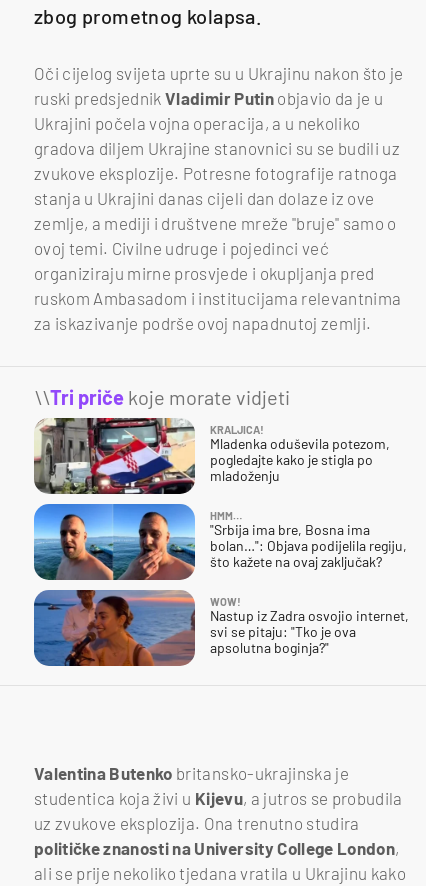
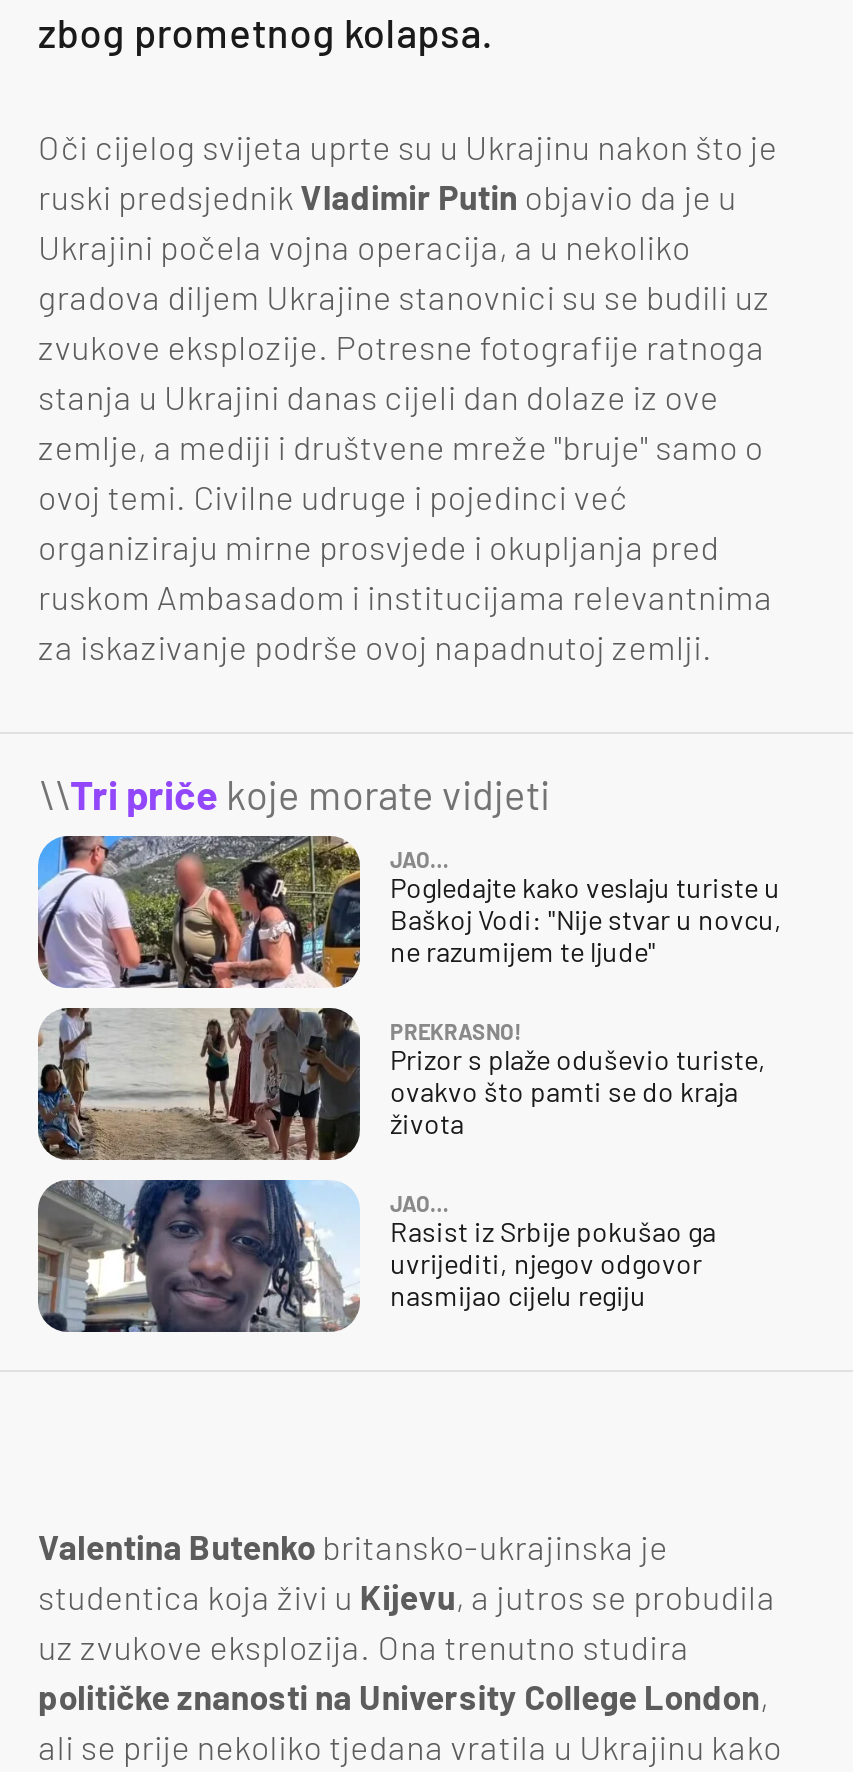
- [image]
- KRALJICA!
- Mladenka oduševila potezom,
- pogledajte kako je stigla po
- mladoženju
+ [image]
+ JAO…
+ Pogledajte kako veslaju turiste u
+ Baškoj Vodi: "Nije stvar u novcu,
+ ne razumijem te ljude"

- [image]
- HMM…
- "Srbija ima bre, Bosna ima
- bolan…": Objava podijelila regiju,
- što kažete na ovaj zaključak?
+ [image]
+ PREKRASNO!
+ Prizor s plaže oduševio turiste,
+ ovakvo što pamti se do kraja
+ života

- [image]
- WOW!
- Nastup iz Zadra osvojio internet,
- svi se pitaju: "Tko je ova
- apsolutna boginja?"
+ [image]
+ JAO…
+ Rasist iz Srbije pokušao ga
+ uvrijediti, njegov odgovor
+ nasmijao cijelu regiju
